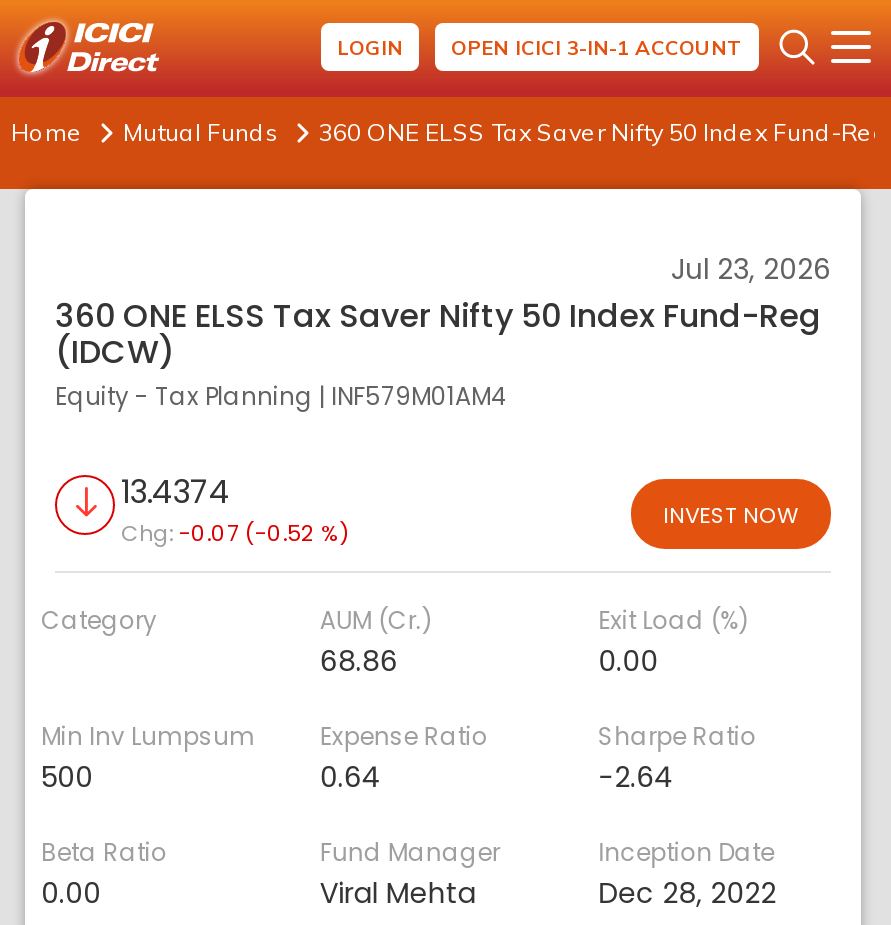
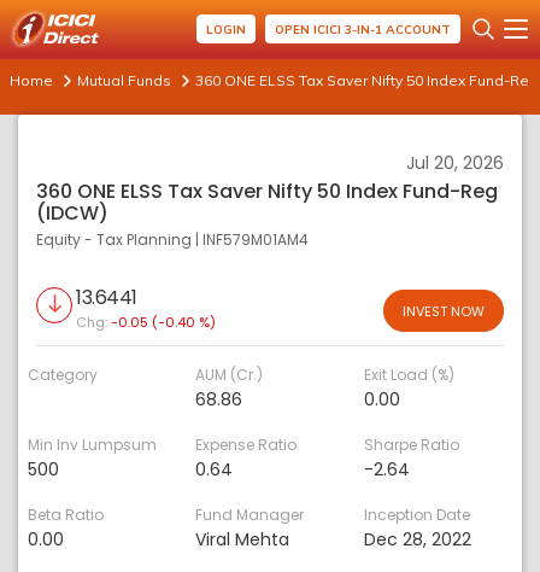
- Jul 23, 2026
+ Jul 20, 2026

- 13.4374
+ 13.6441

- Chg: -0.07 (-0.52 %)
+ Chg: -0.05 (-0.40 %)
